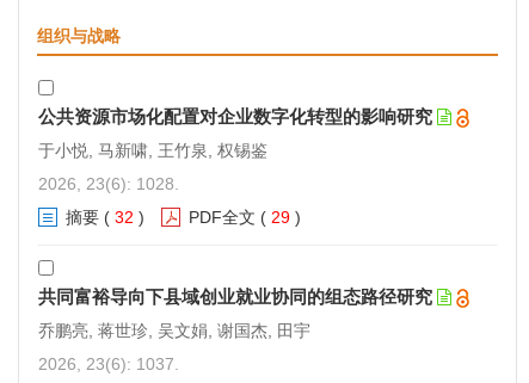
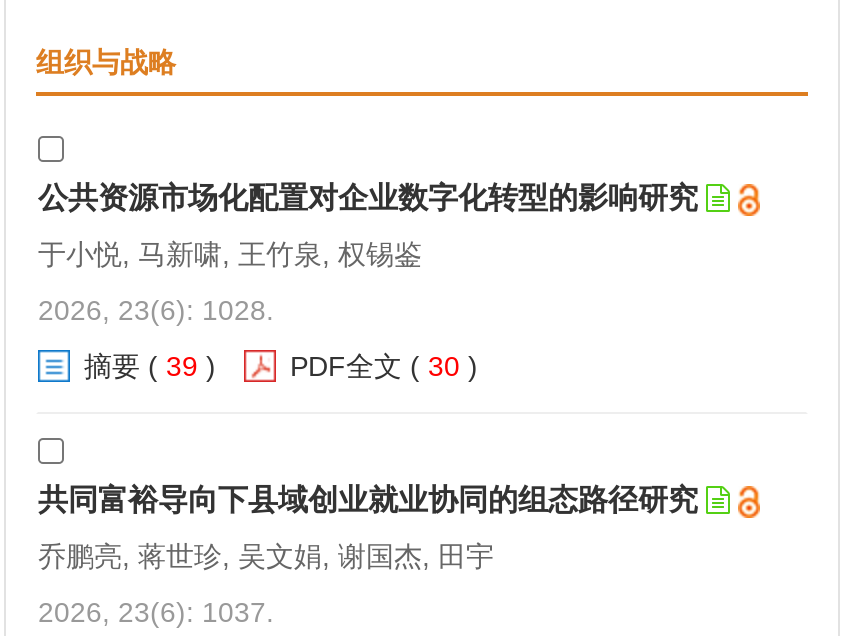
- 摘要( 32)
+ 摘要( 39)

- PDF全文 ( 29)
+ PDF全文 ( 30)
